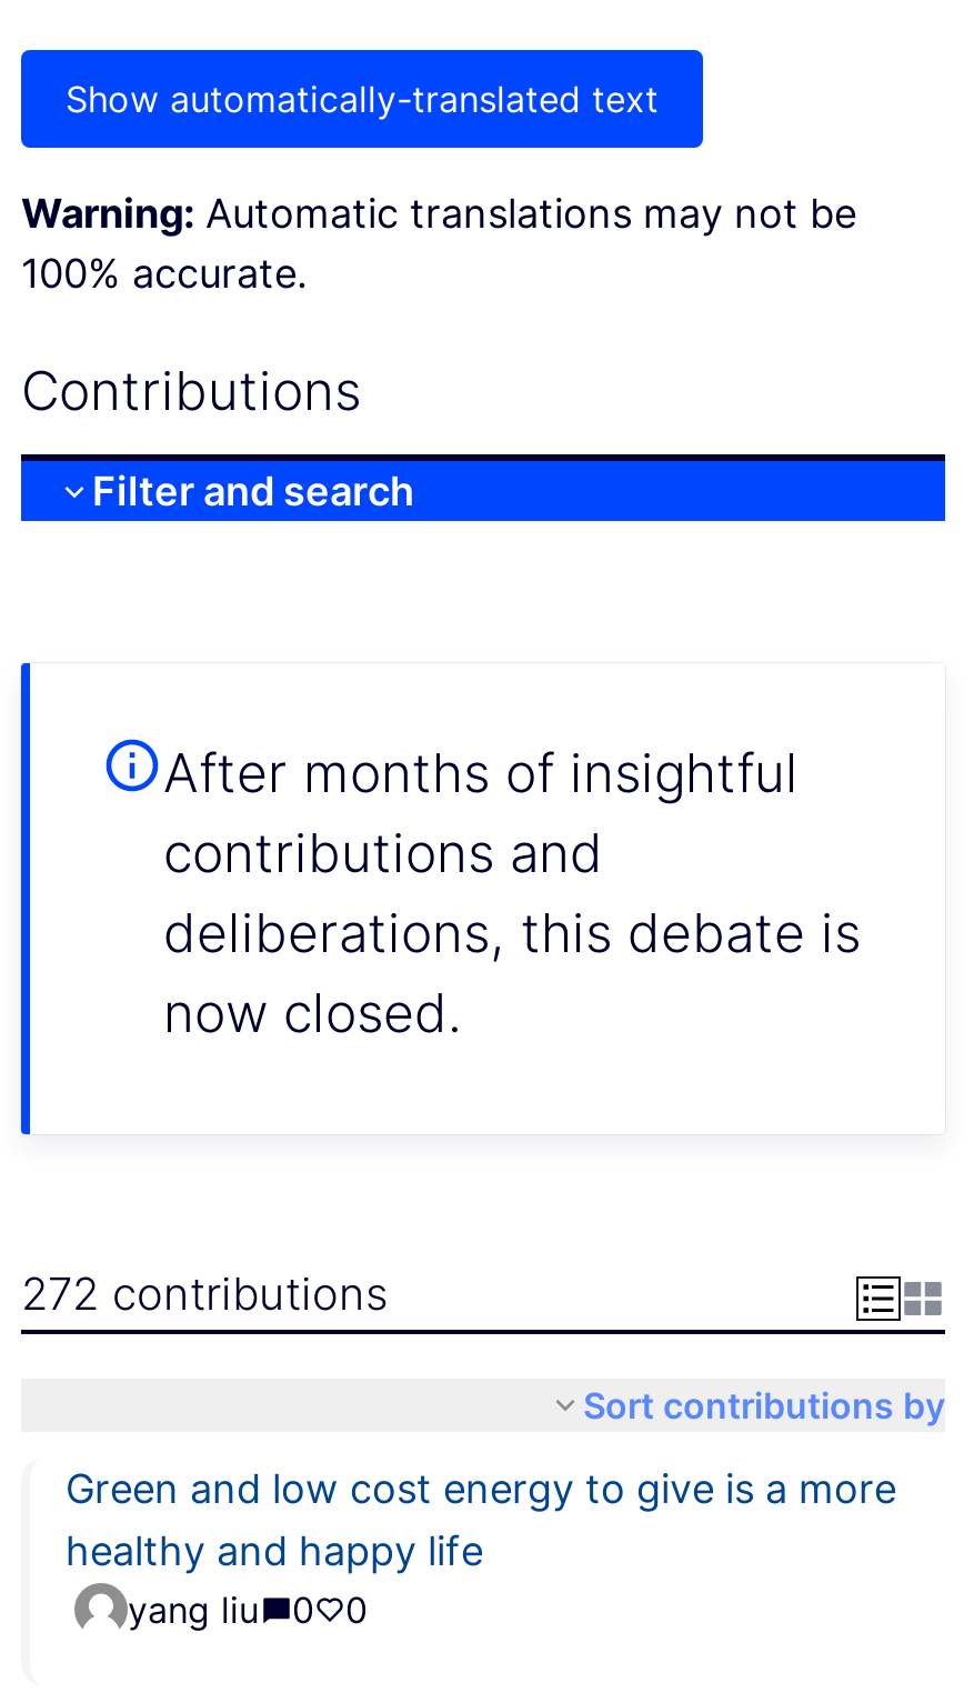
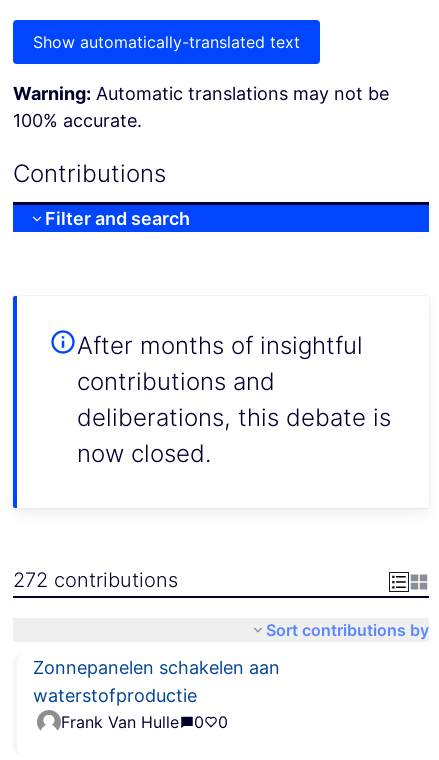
- Green and low cost energy to give is a more
- healthy and happy life
- yang liu
+ Zonnepanelen schakelen aan
+ waterstofproductie
+ Frank Van Hulle
